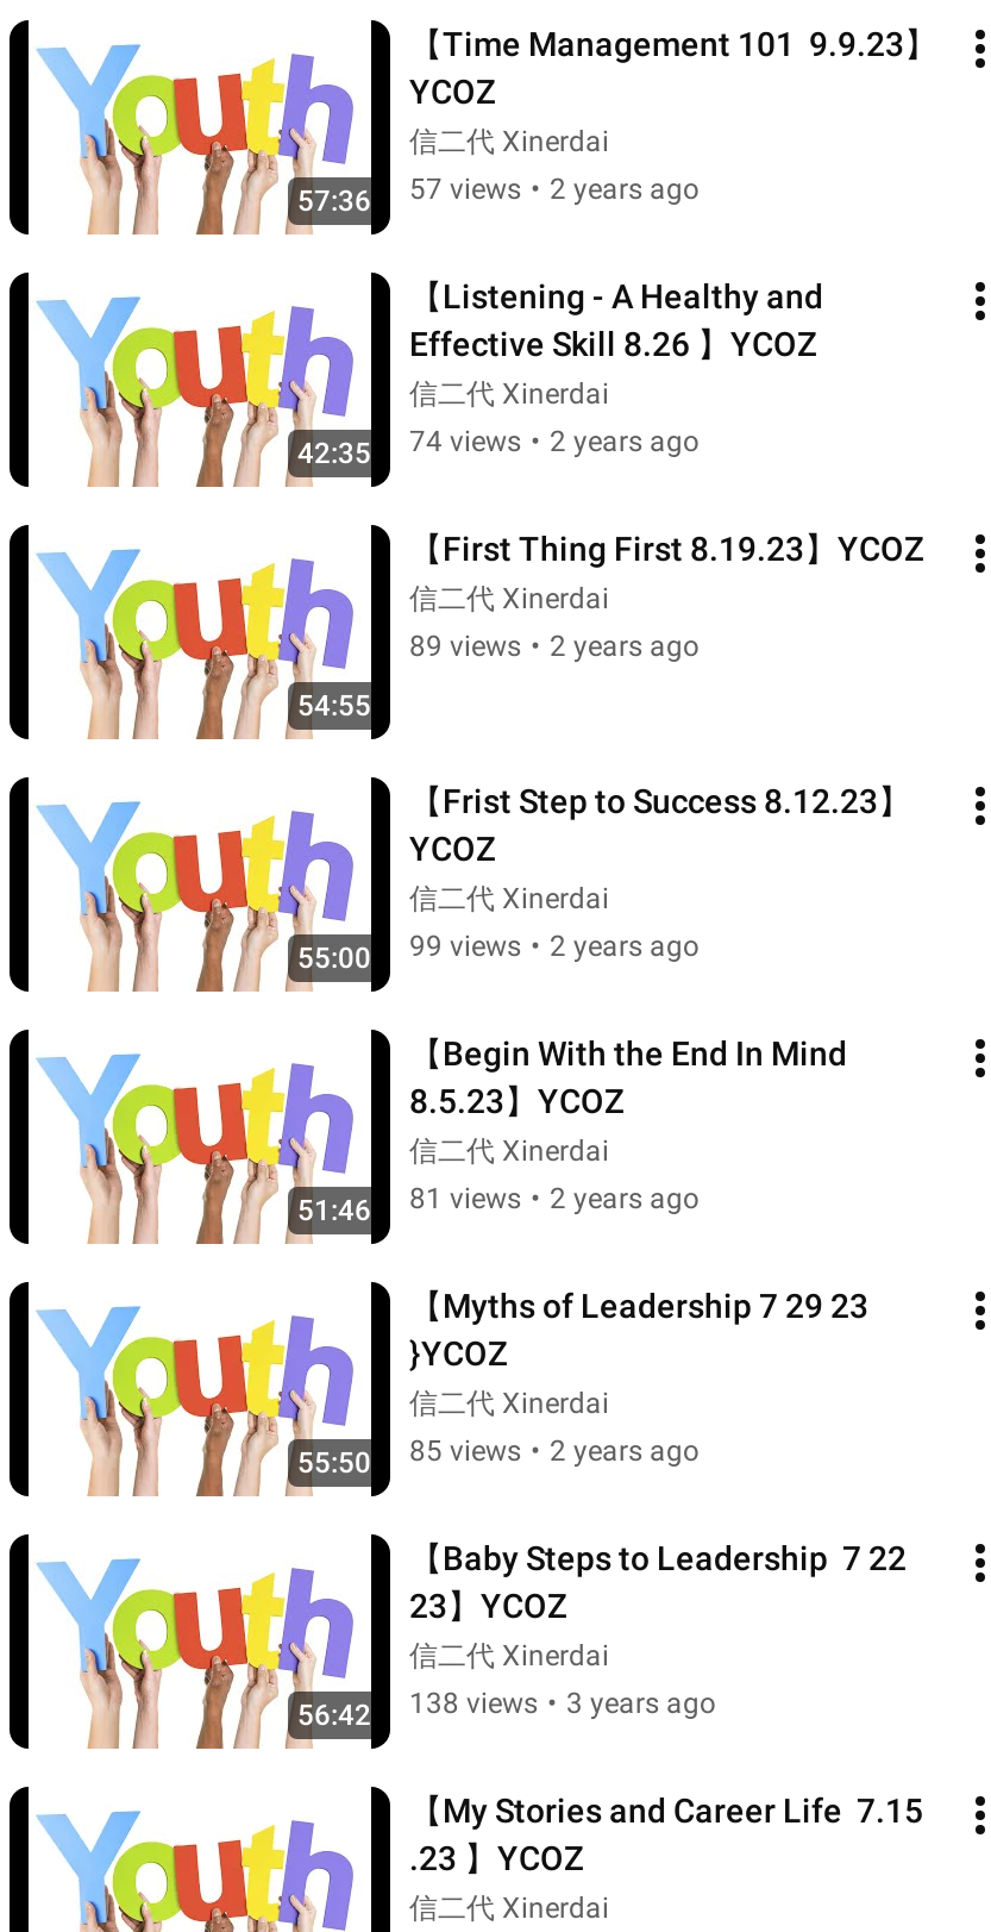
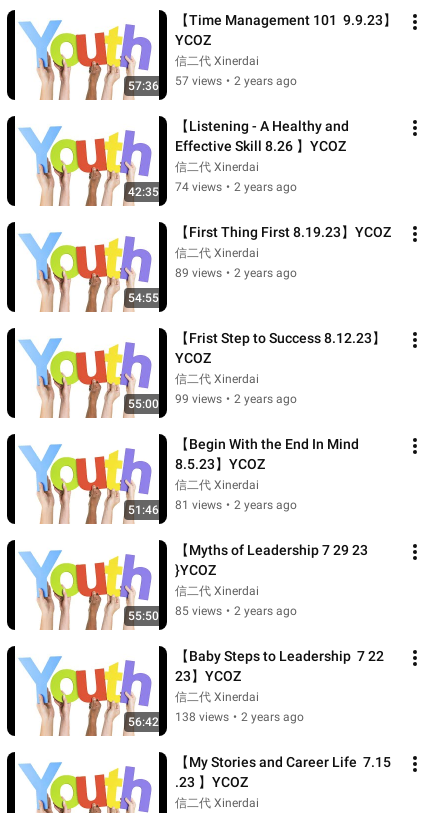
- 138 views • 3 years ago
+ 138 views • 2 years ago
